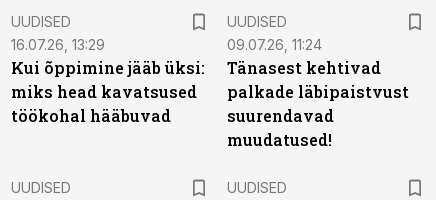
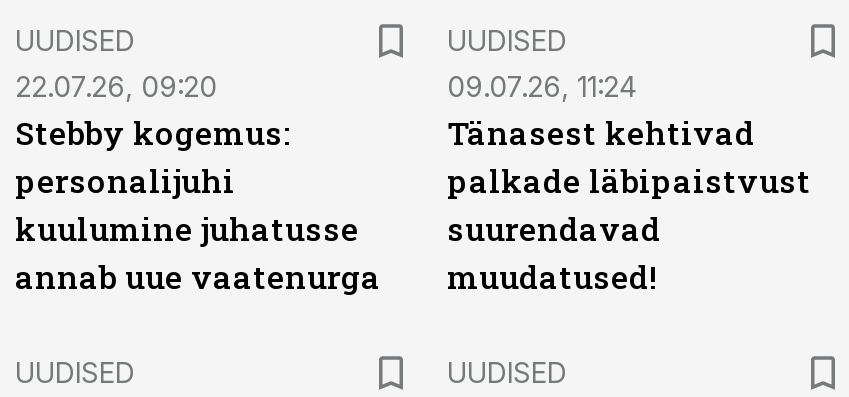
- 16.07.26, 13:29
- Kui õppimine jääb üksi:
- miks head kavatsused
- töökohal hääbuvad
+ 22.07.26, 09:20
+ Stebby kogemus:
+ personalijuhi
+ kuulumine juhatusse
+ annab uue vaatenurga
